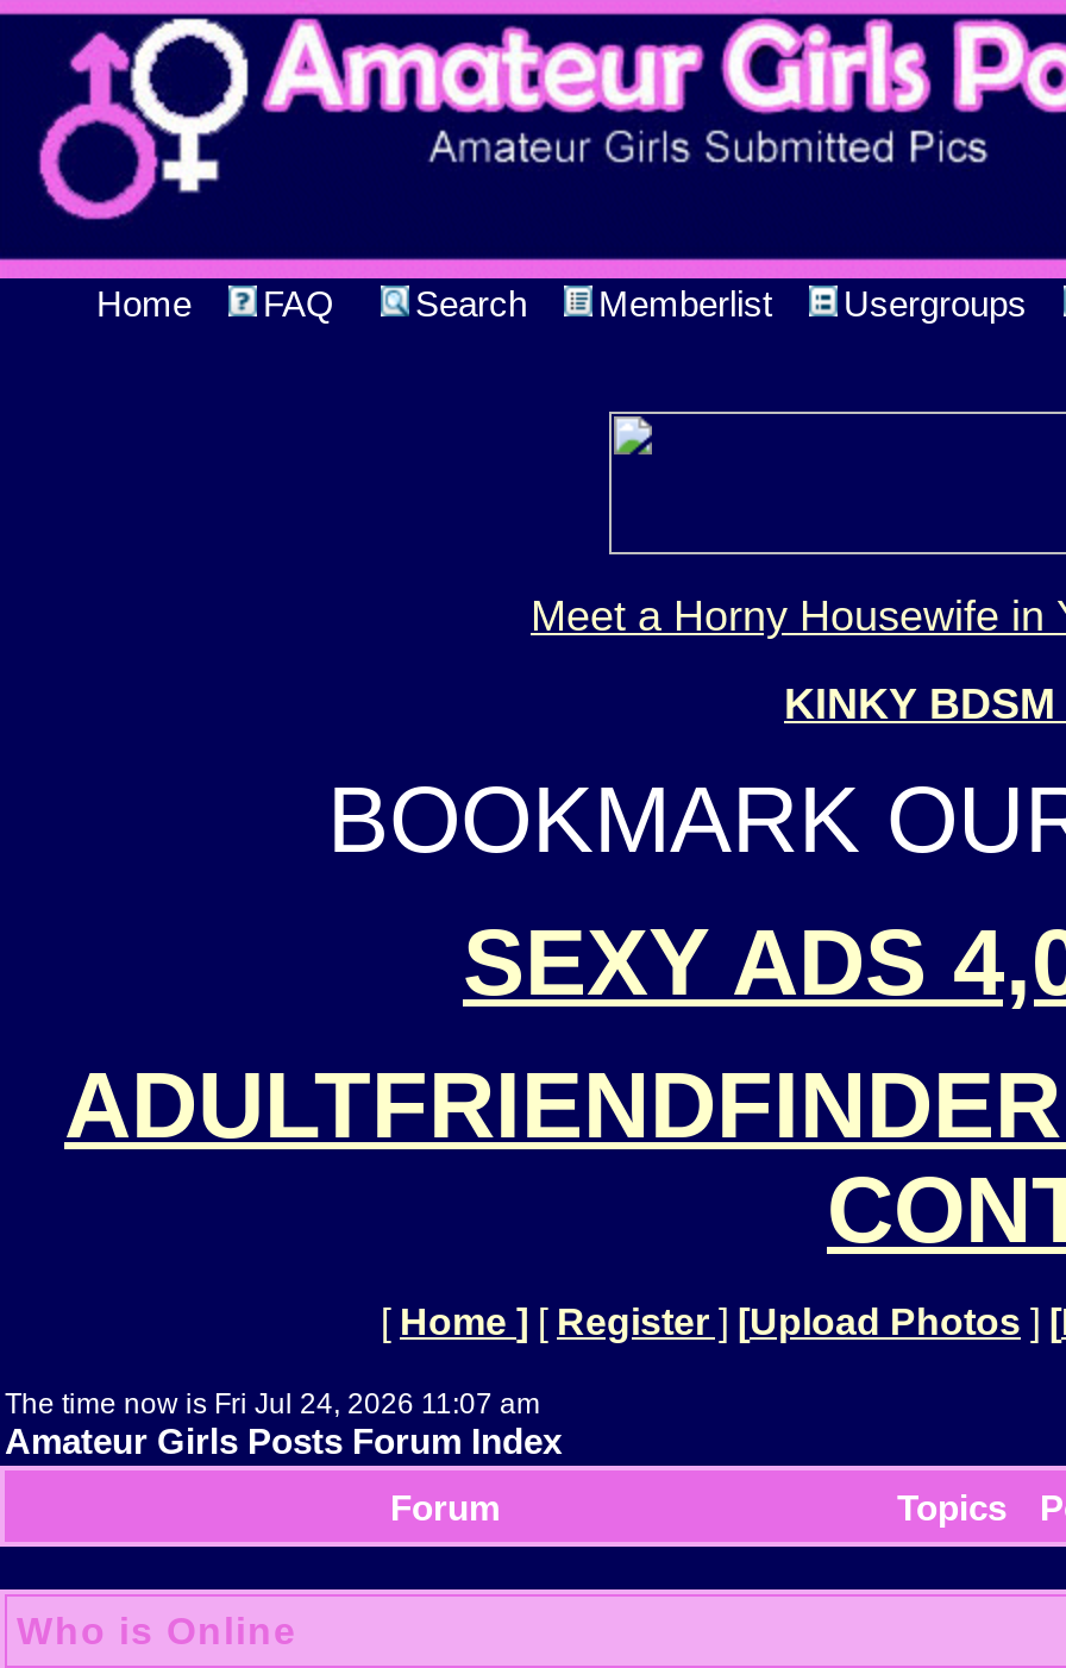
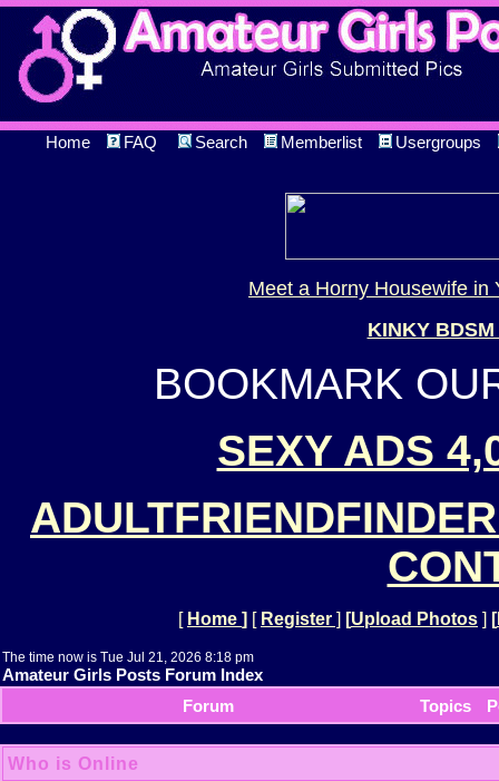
- The time now is Fri Jul 24, 2026 11:07 am
+ The time now is Tue Jul 21, 2026 8:18 pm
